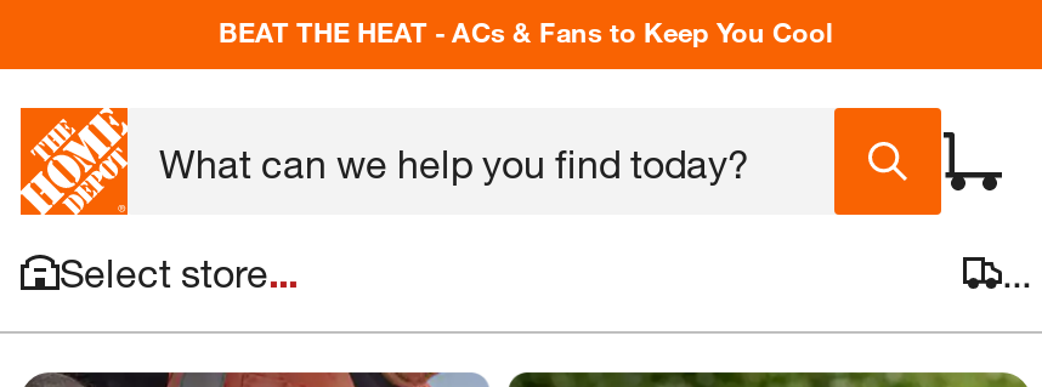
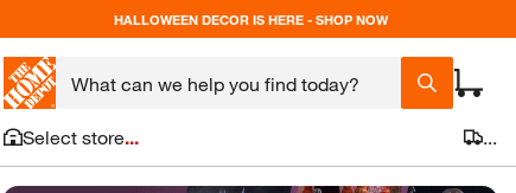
- BEAT THE HEAT - ACs & Fans to Keep You Cool
+ HALLOWEEN DECOR IS HERE - SHOP NOW
